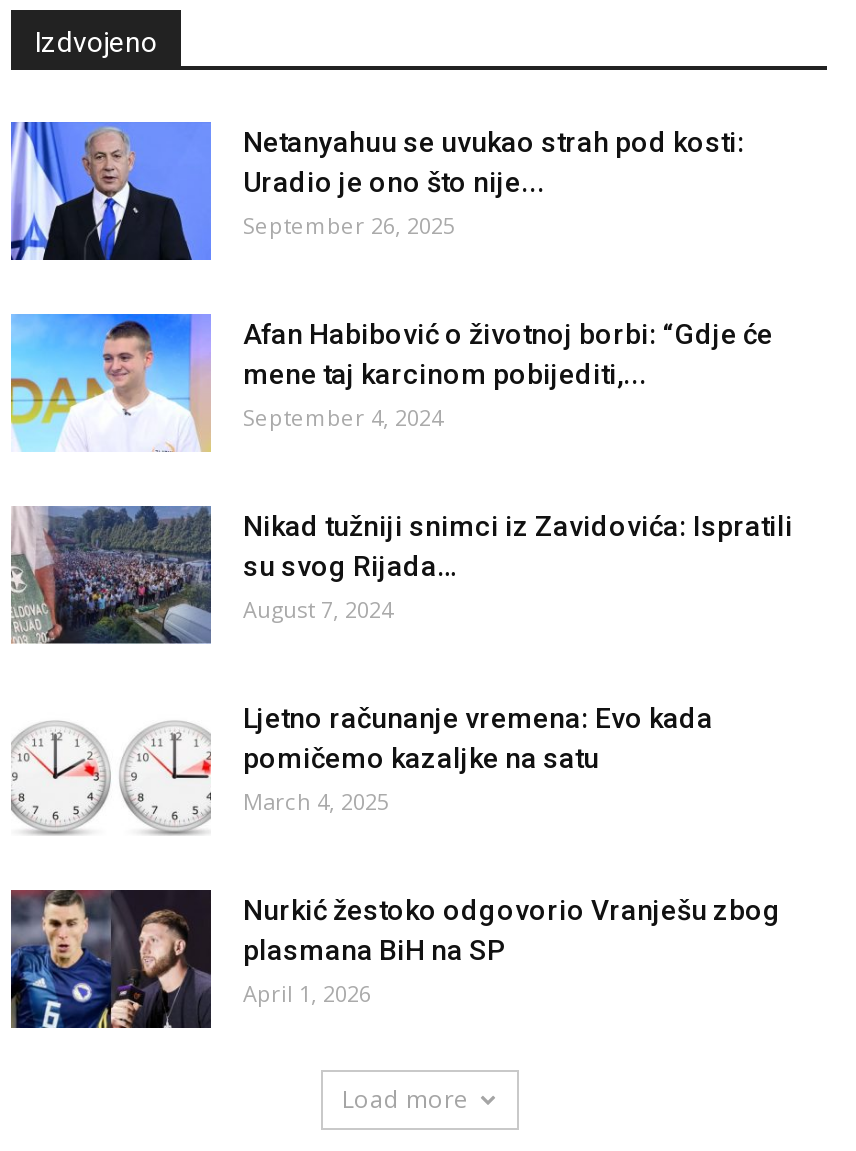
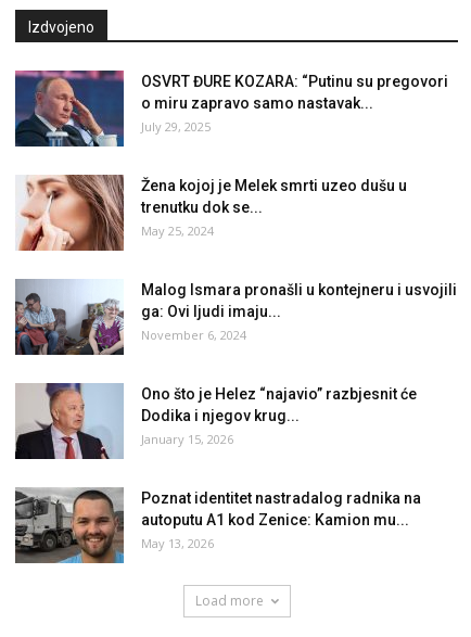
- [image]
- Netanyahuu se uvukao strah pod kosti:
- Uradio je ono što nije...
- September 26, 2025
+ [image]
+ OSVRT ĐURE KOZARA: “Putinu su pregovori
+ o miru zapravo samo nastavak...
+ July 29, 2025

- [image]
- Afan Habibović o životnoj borbi: “Gdje će
- mene taj karcinom pobijediti,...
- September 4, 2024
+ [image]
+ Žena kojoj je Melek smrti uzeo dušu u
+ trenutku dok se...
+ May 25, 2024

- [image]
- Nikad tužniji snimci iz Zavidovića: Ispratili
- su svog Rijada…
- August 7, 2024
+ [image]
+ Malog Ismara pronašli u kontejneru i usvojili
+ ga: Ovi ljudi imaju...
+ November 6, 2024

- [image]
- Ljetno računanje vremena: Evo kada
- pomičemo kazaljke na satu
- March 4, 2025
+ [image]
+ Ono što je Helez “najavio” razbjesnit će
+ Dodika i njegov krug...
+ January 15, 2026

- [image]
- Nurkić žestoko odgovorio Vranješu zbog
- plasmana BiH na SP
- April 1, 2026
+ [image]
+ Poznat identitet nastradalog radnika na
+ autoputu A1 kod Zenice: Kamion mu...
+ May 13, 2026
